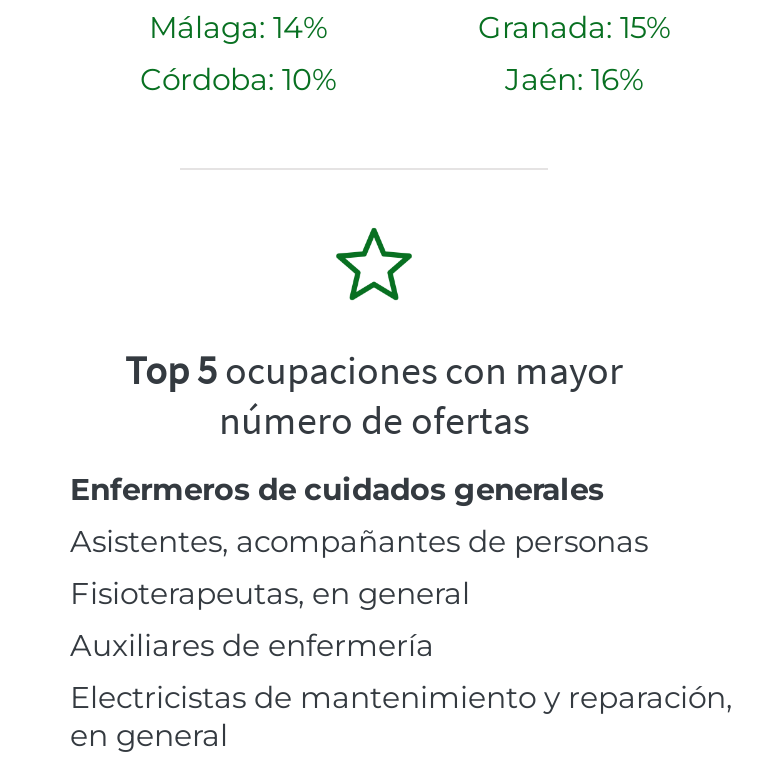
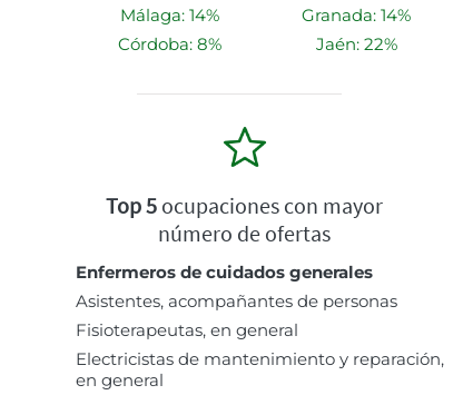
- Granada: 15%
+ Granada: 14%

- Córdoba: 10%
+ Córdoba: 8%

- Jaén: 16%
+ Jaén: 22%

- Auxiliares de enfermería
